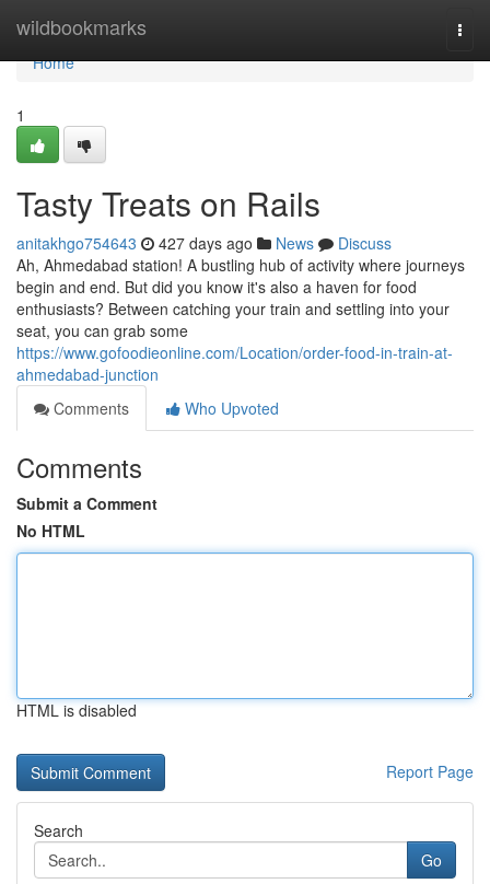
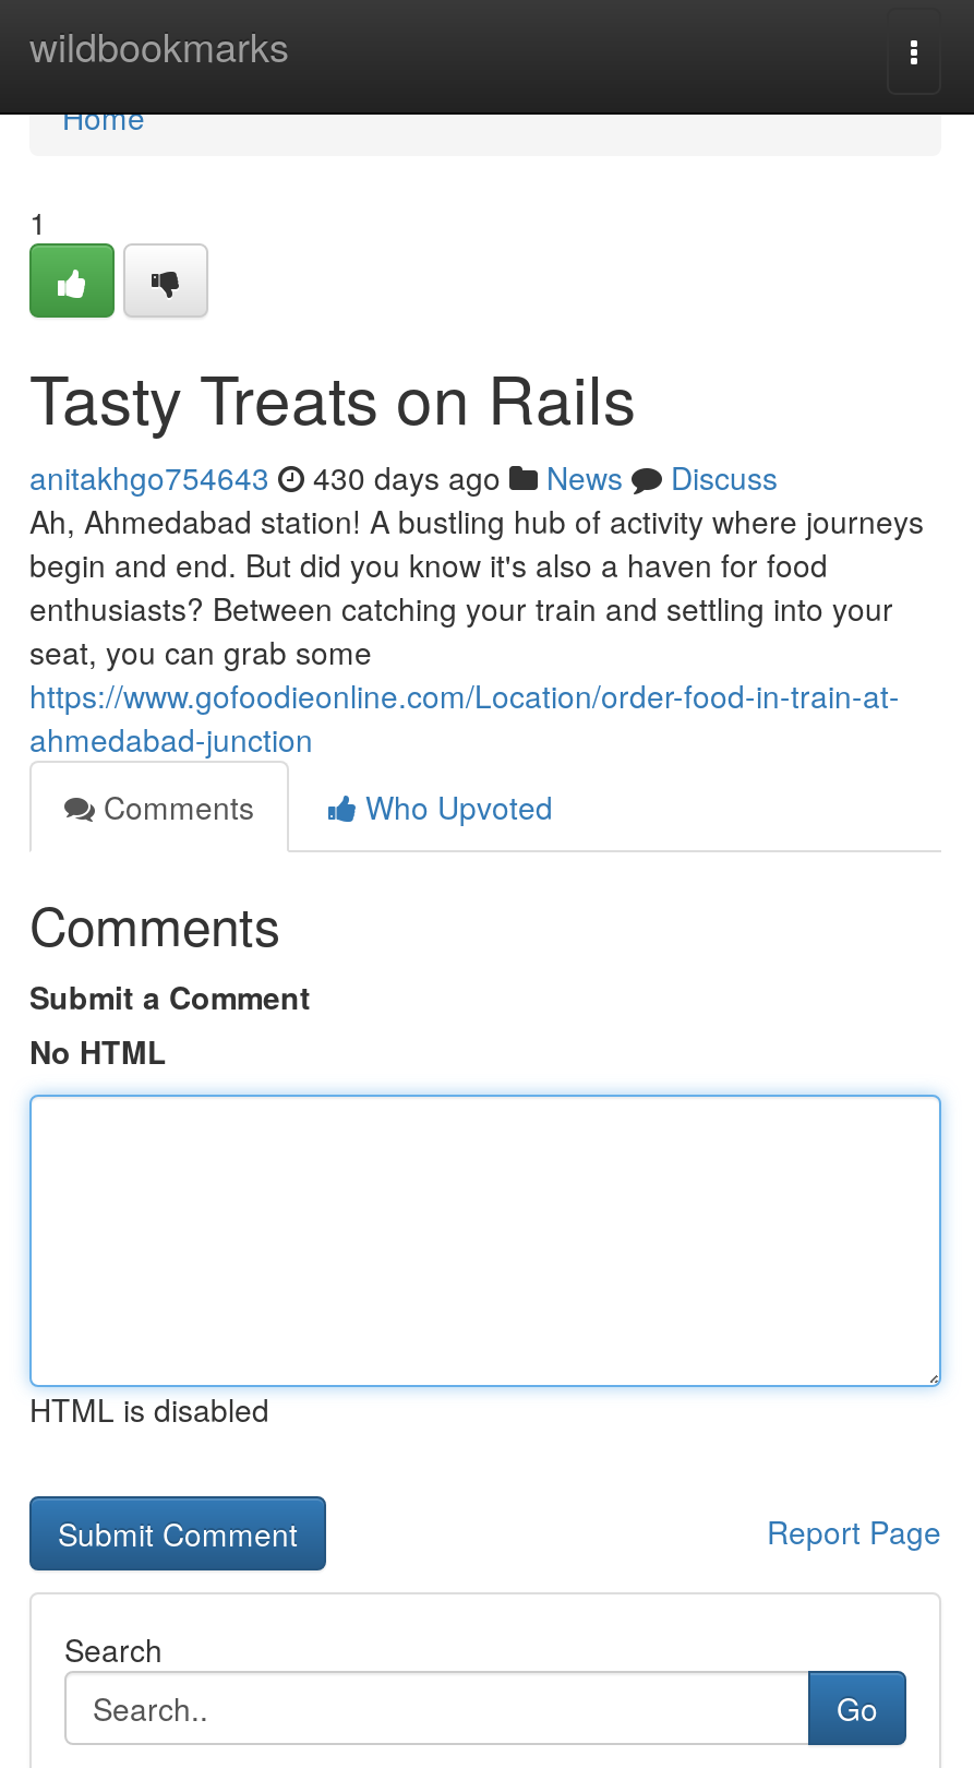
- anitakhgo754643 427 days ago News Discuss
+ anitakhgo754643 430 days ago News Discuss
